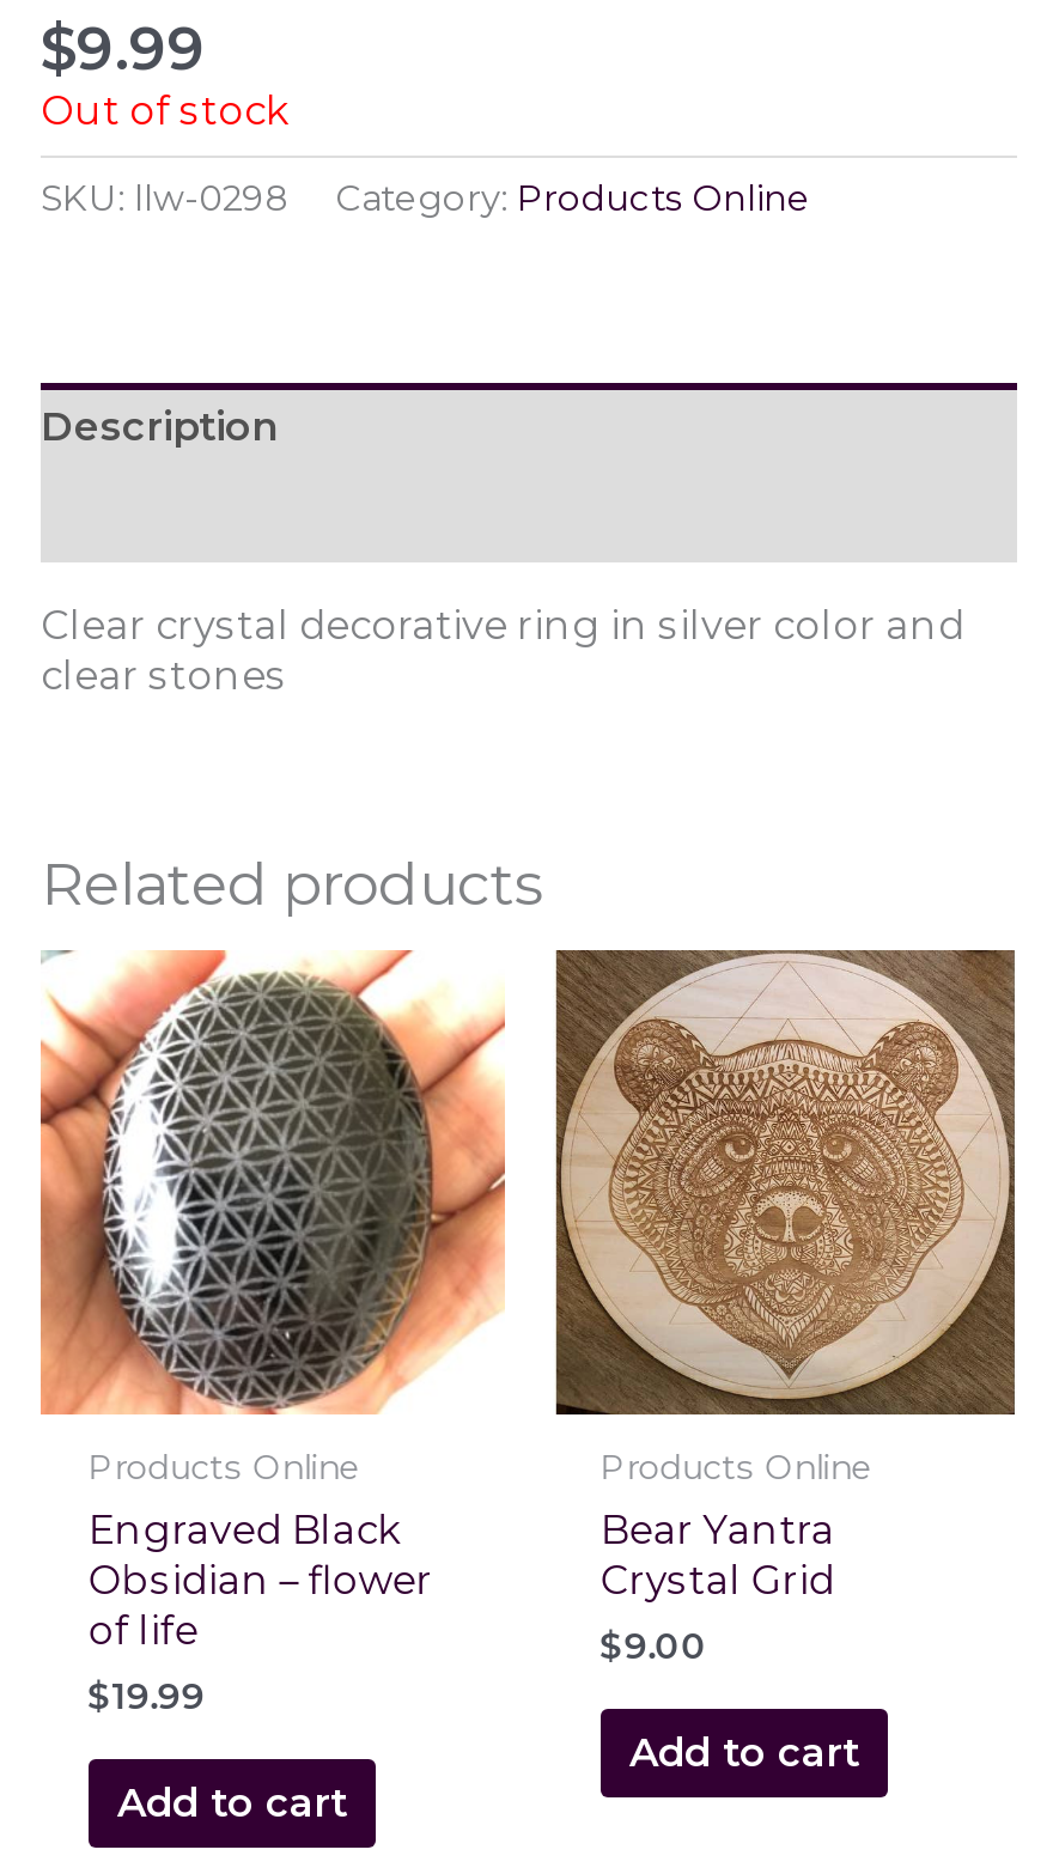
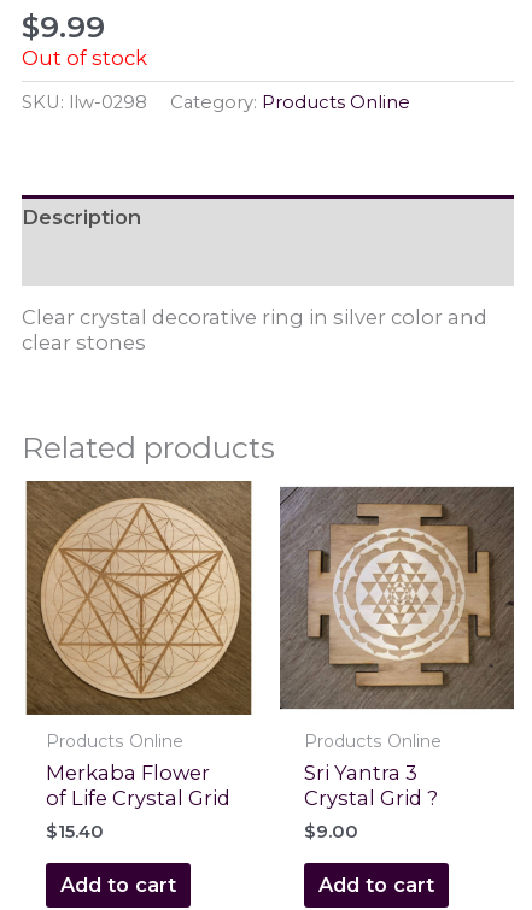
- [image]
- Engraved Black
- Obsidian – flower
- of life
+ [image]
+ Merkaba Flower
+ of Life Crystal Grid

- [image]
- Bear Yantra
- Crystal Grid
+ [image]
+ Sri Yantra 3
+ Crystal Grid ?

- $19.99
+ $15.40
